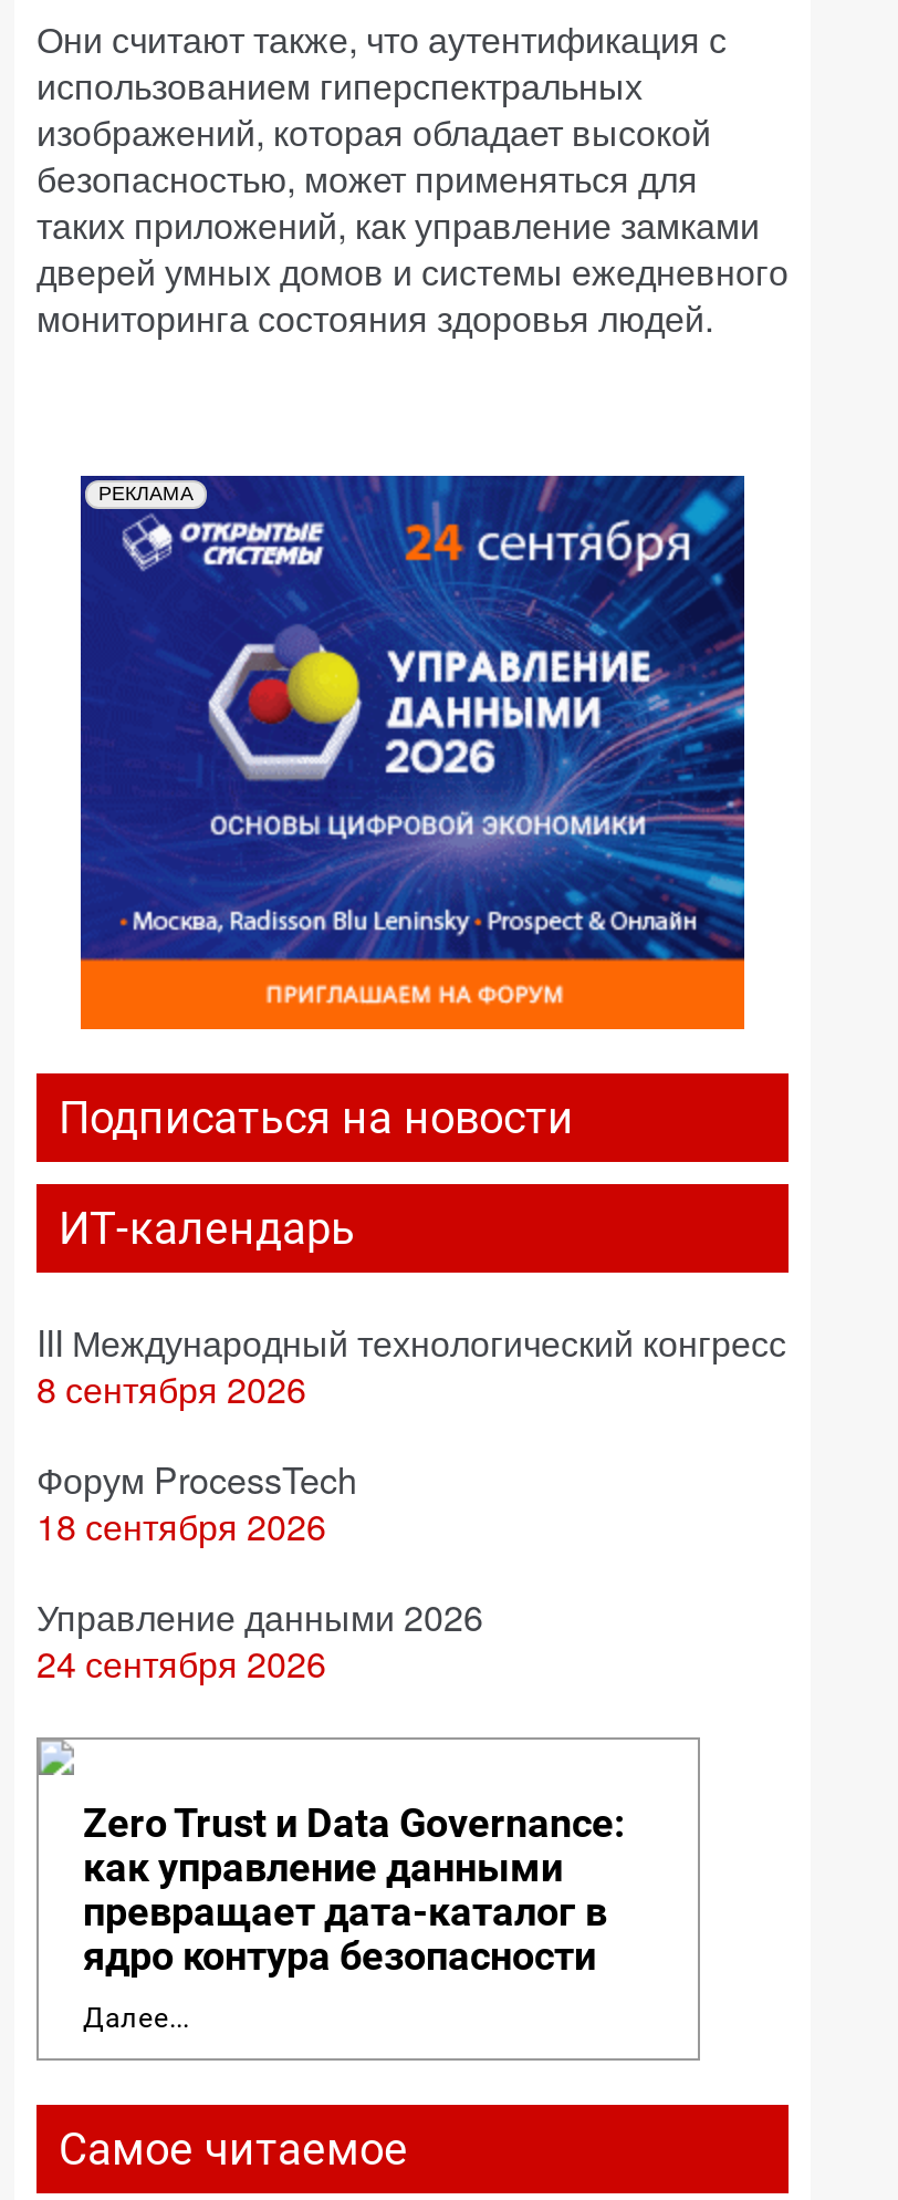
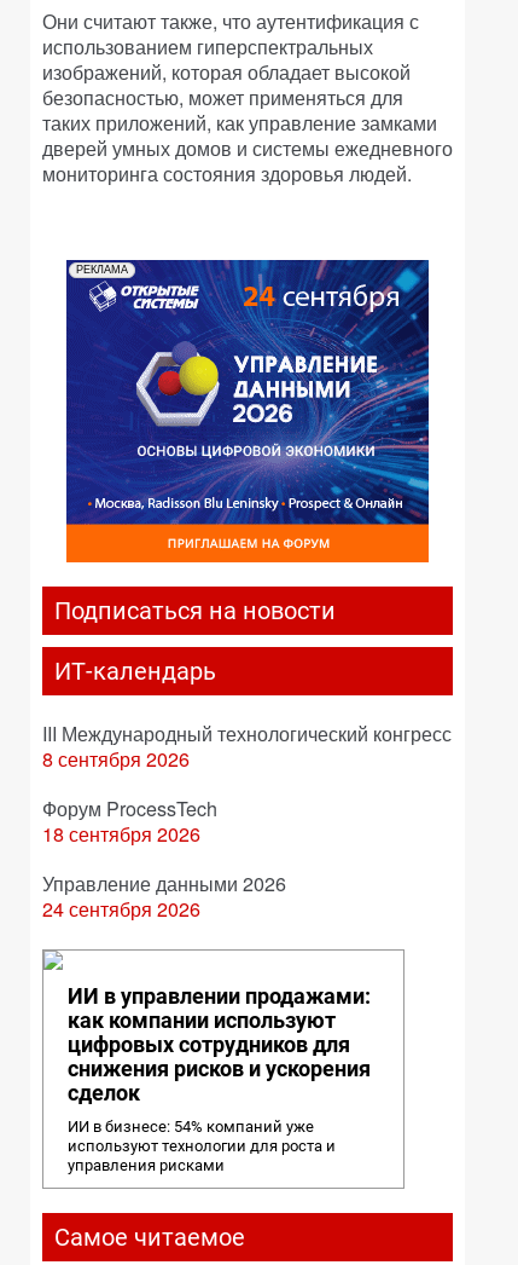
- Zero Trust и Data Governance:
- как управление данными
- превращает дата-каталог в
- ядро контура безопасности
+ ИИ в управлении продажами:
+ как компании используют
+ цифровых сотрудников для
+ снижения рисков и ускорения
+ сделок

- Далее...
+ ИИ в бизнесе: 54% компаний уже
+ используют технологии для роста и
+ управления рисками
